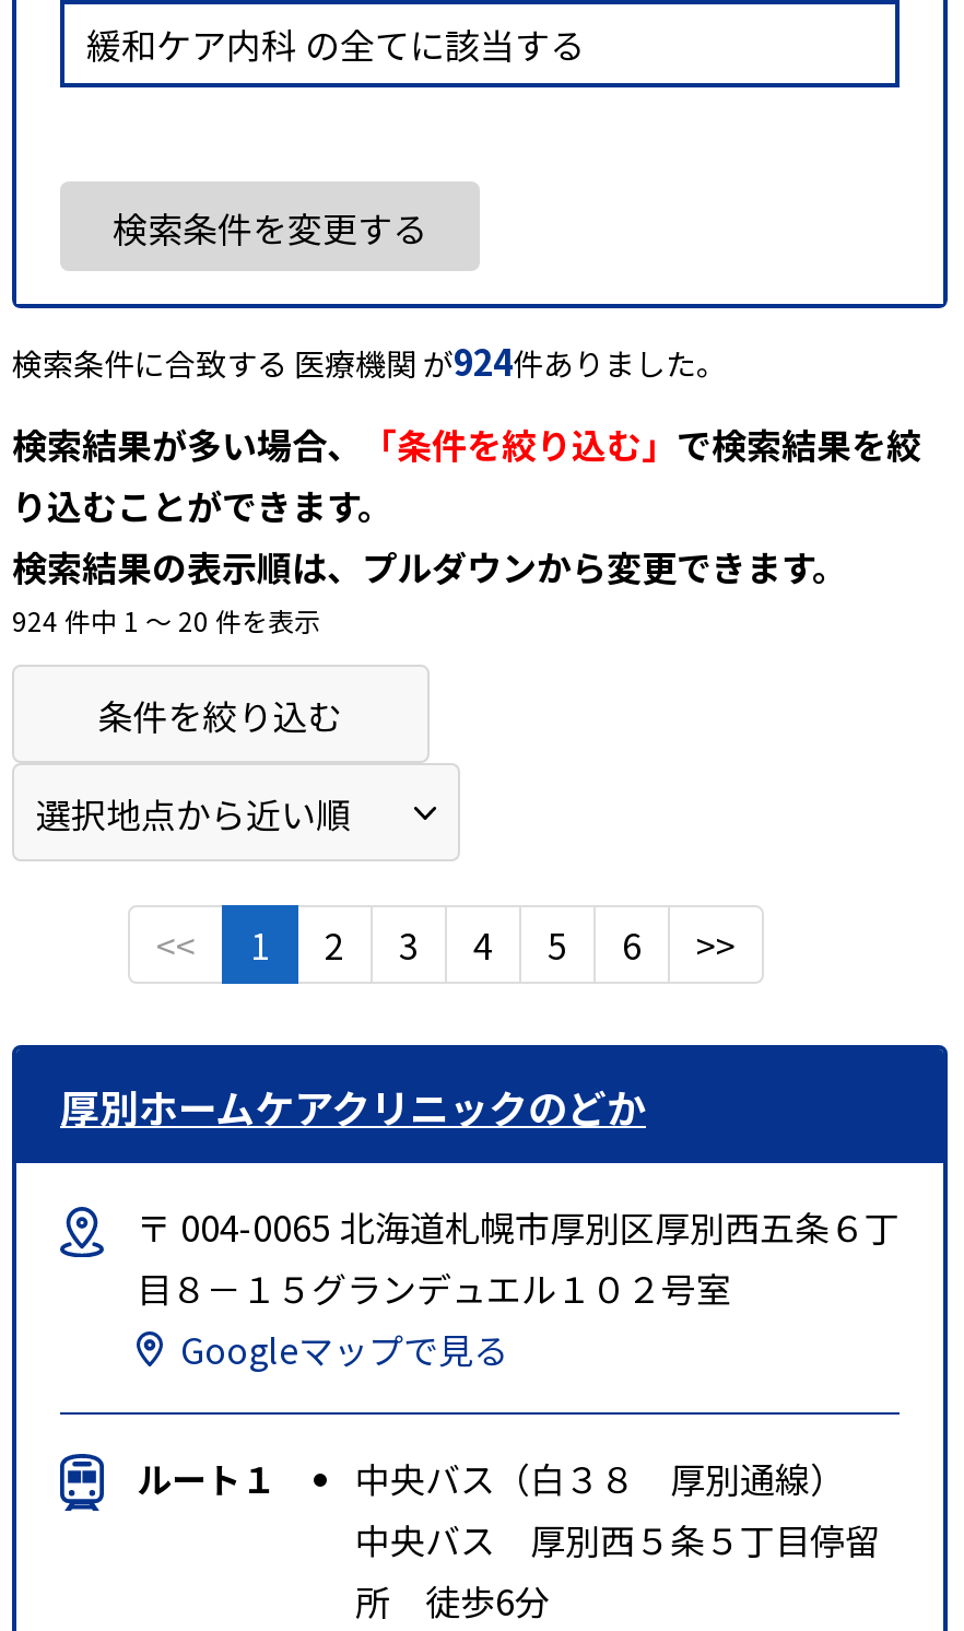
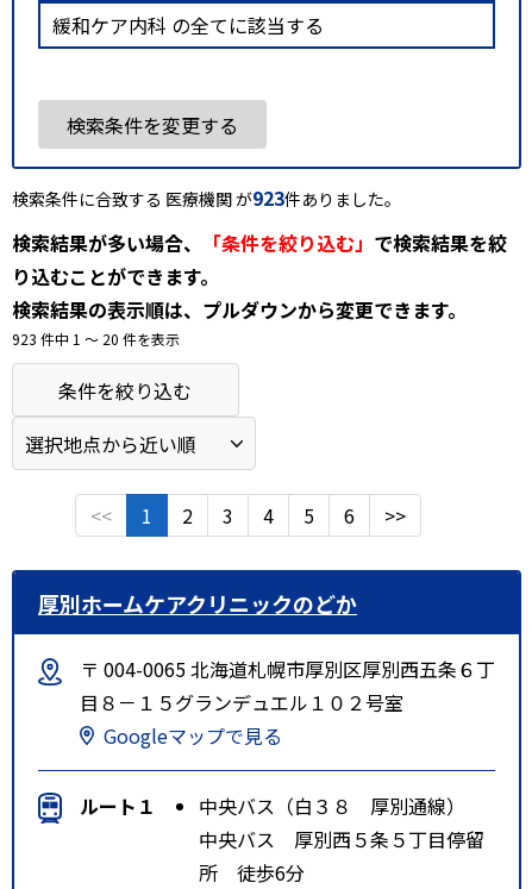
- 検索条件に合致する 医療機関 が924件ありました。
+ 検索条件に合致する 医療機関 が923件ありました。

- 924 件中 1 〜 20 件を表示
+ 923 件中 1 〜 20 件を表示
